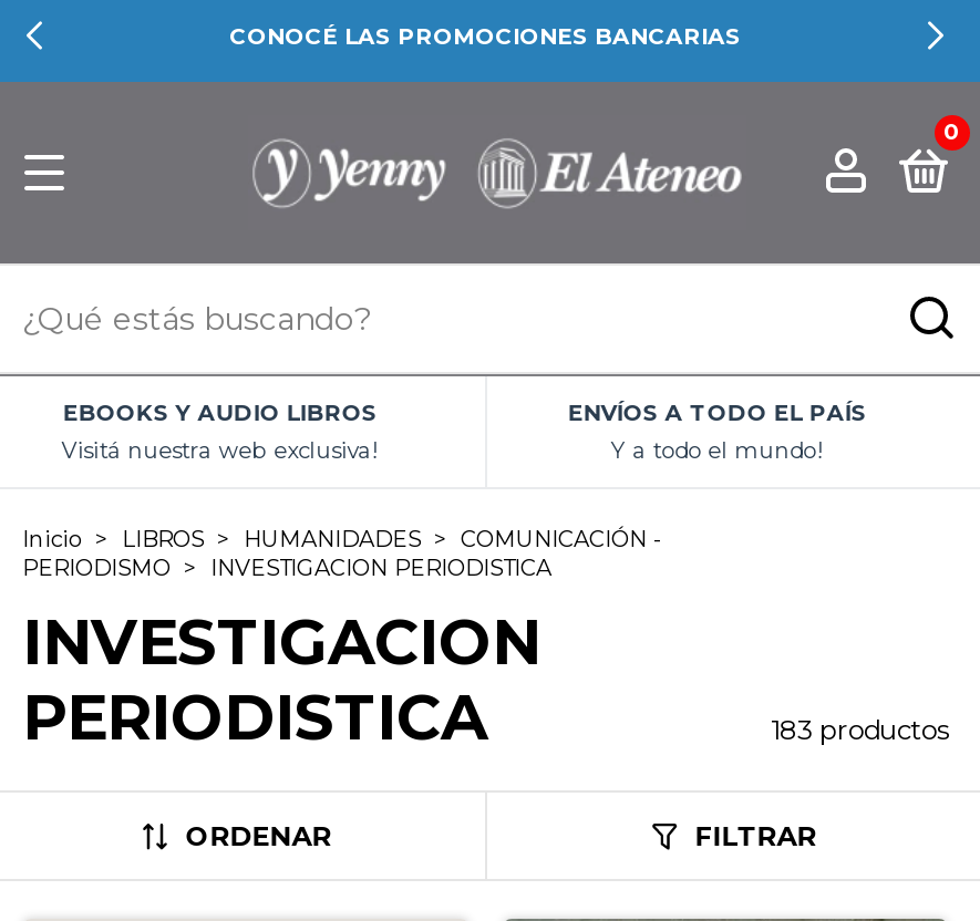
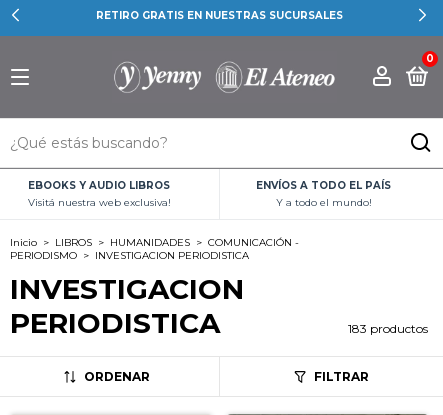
- CONOCÉ LAS PROMOCIONES BANCARIAS
+ RETIRO GRATIS EN NUESTRAS SUCURSALES
